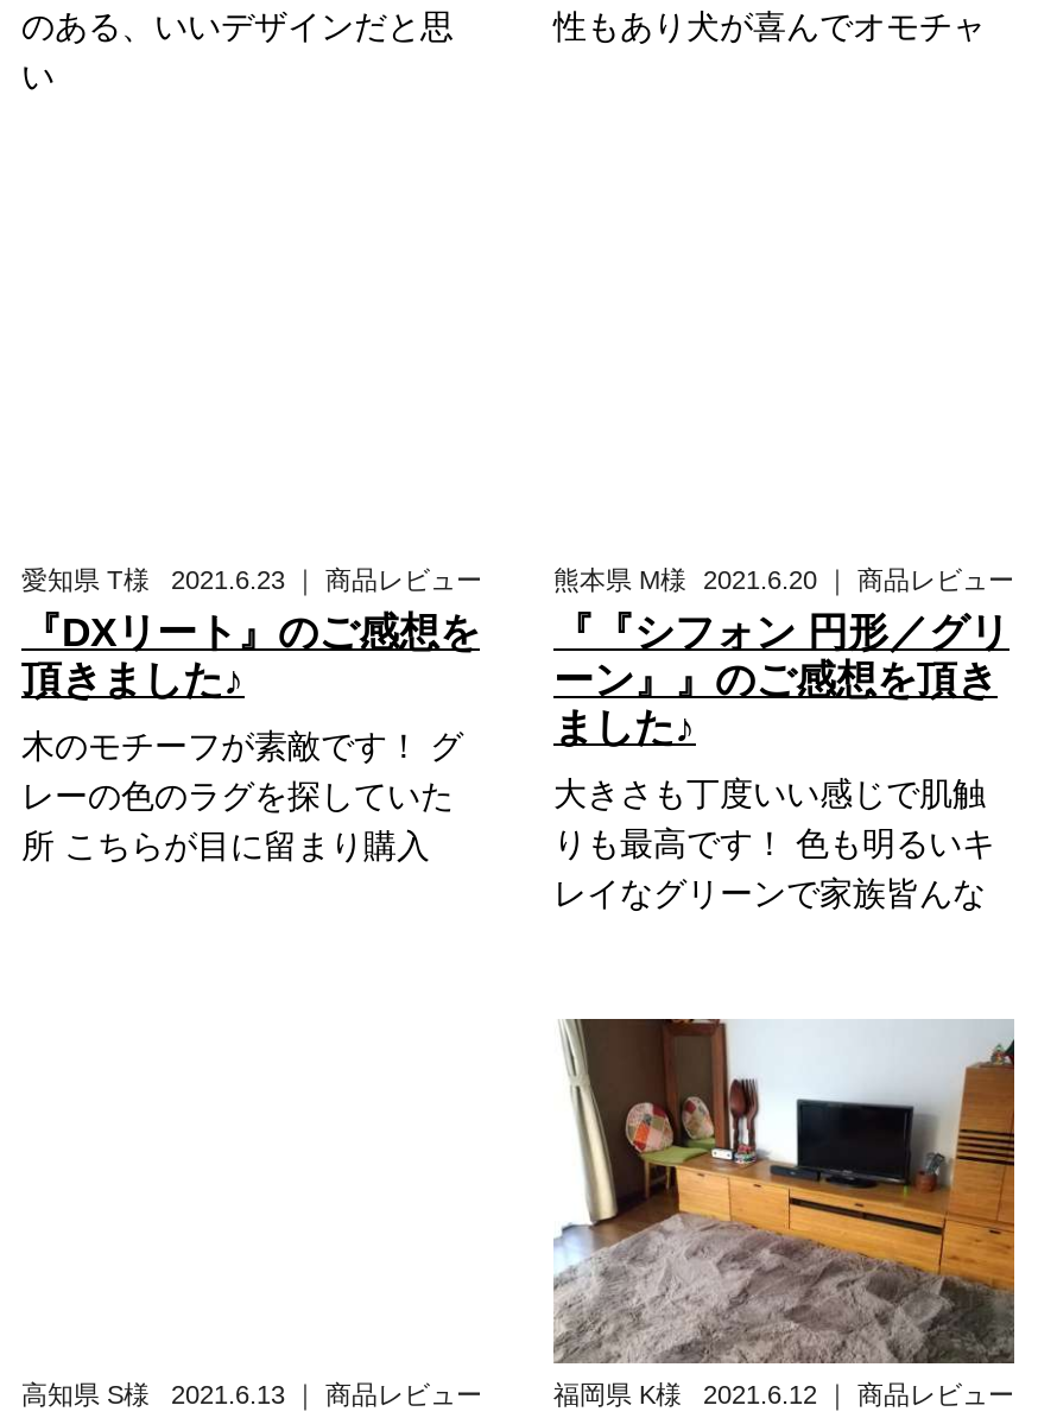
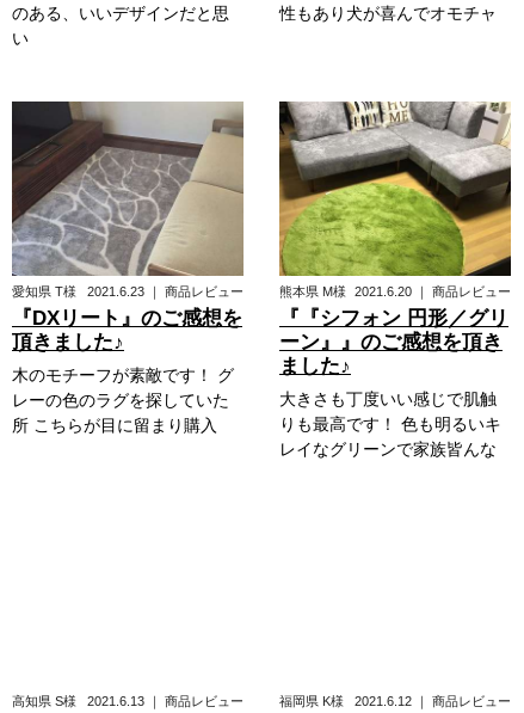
+ [image]

+ [image]

- [image]
